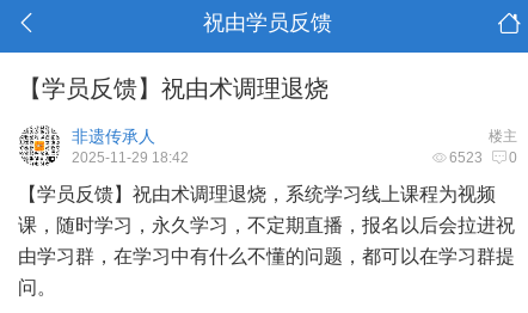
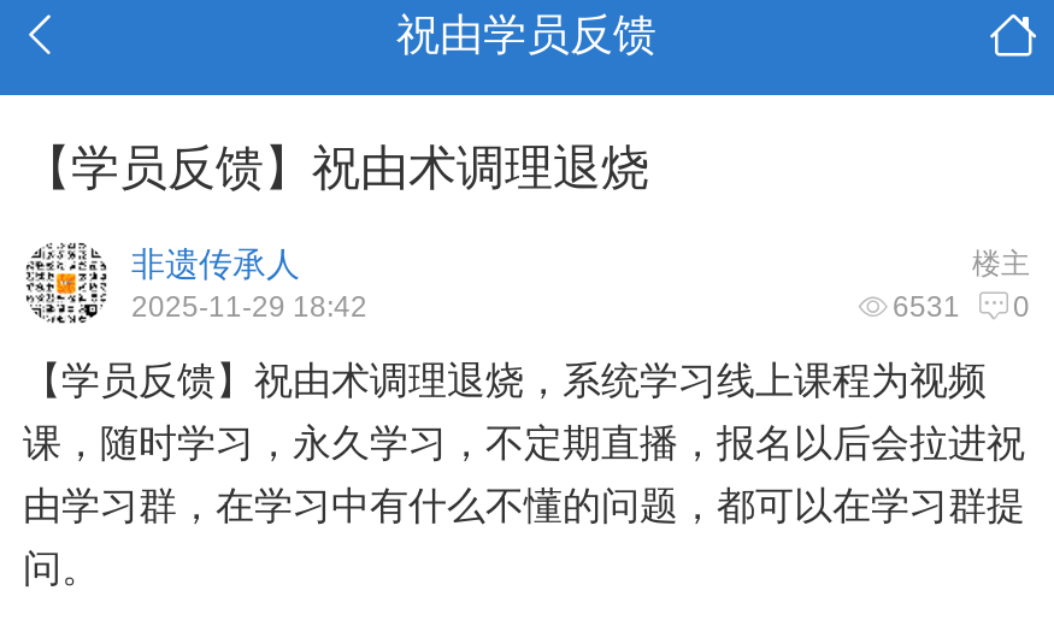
- 6523 0
+ 6531 0
